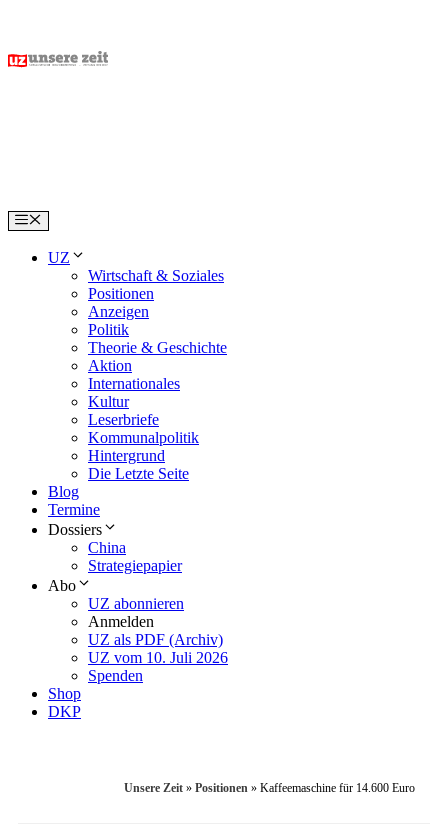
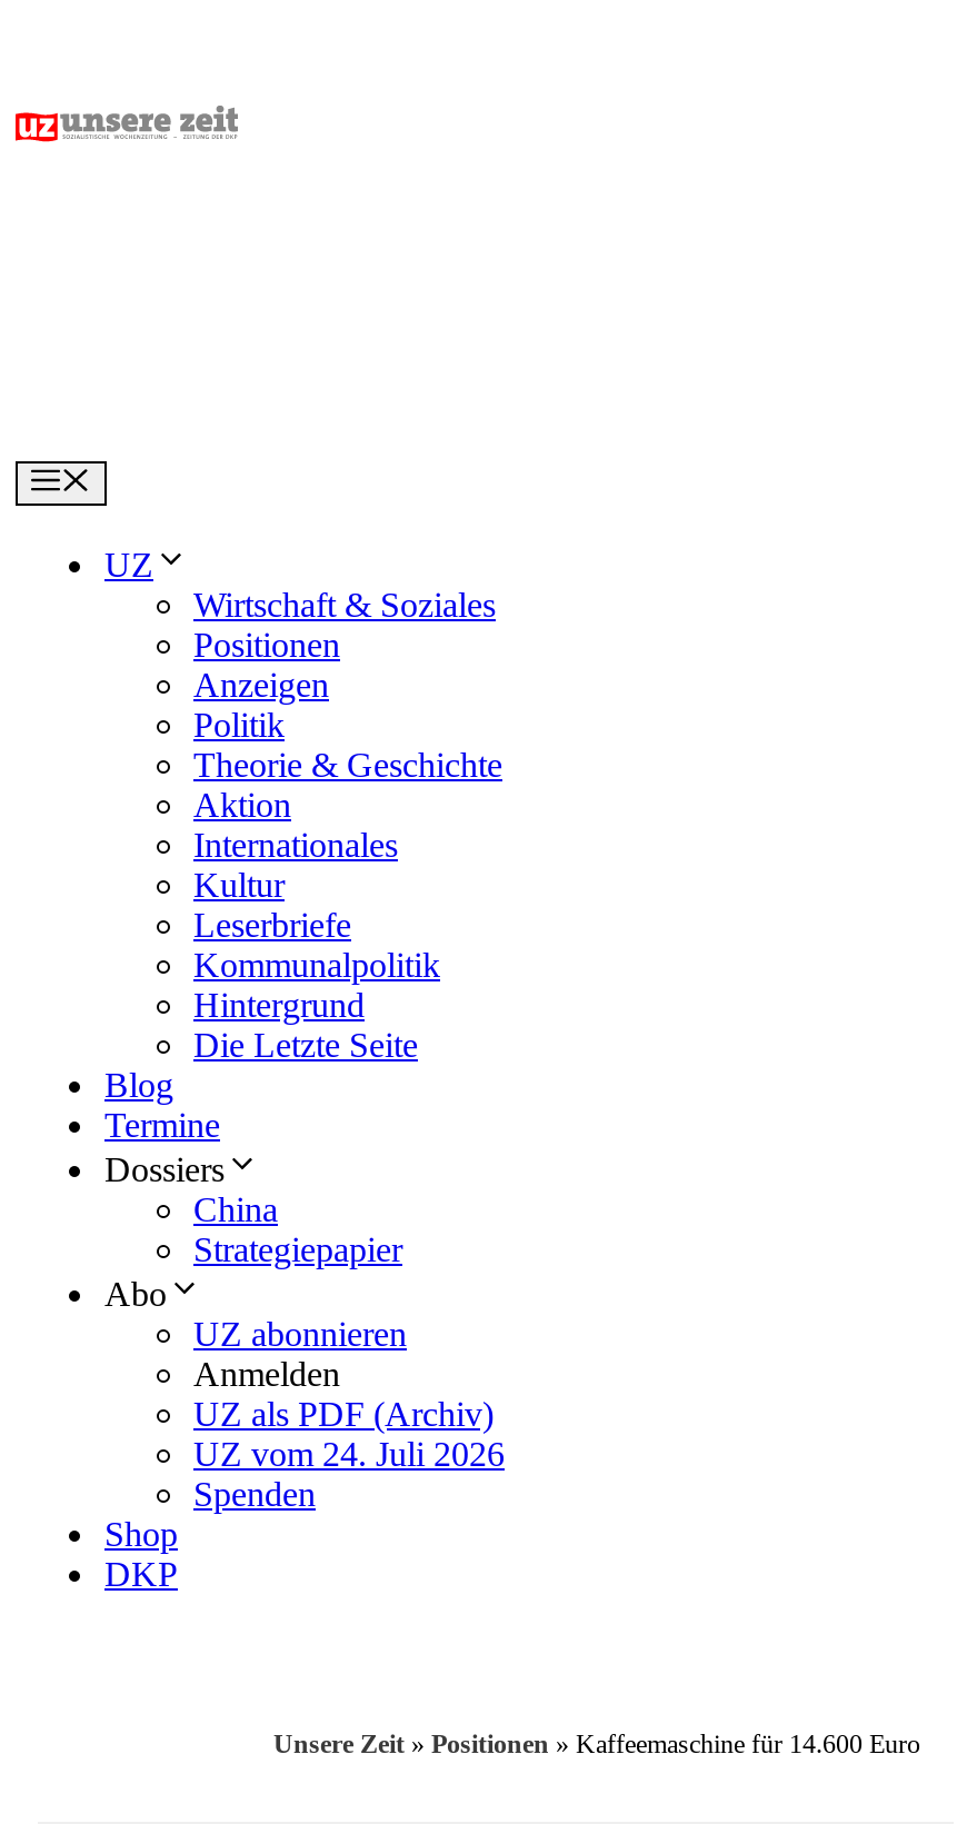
- UZ vom 10. Juli 2026
+ UZ vom 24. Juli 2026
